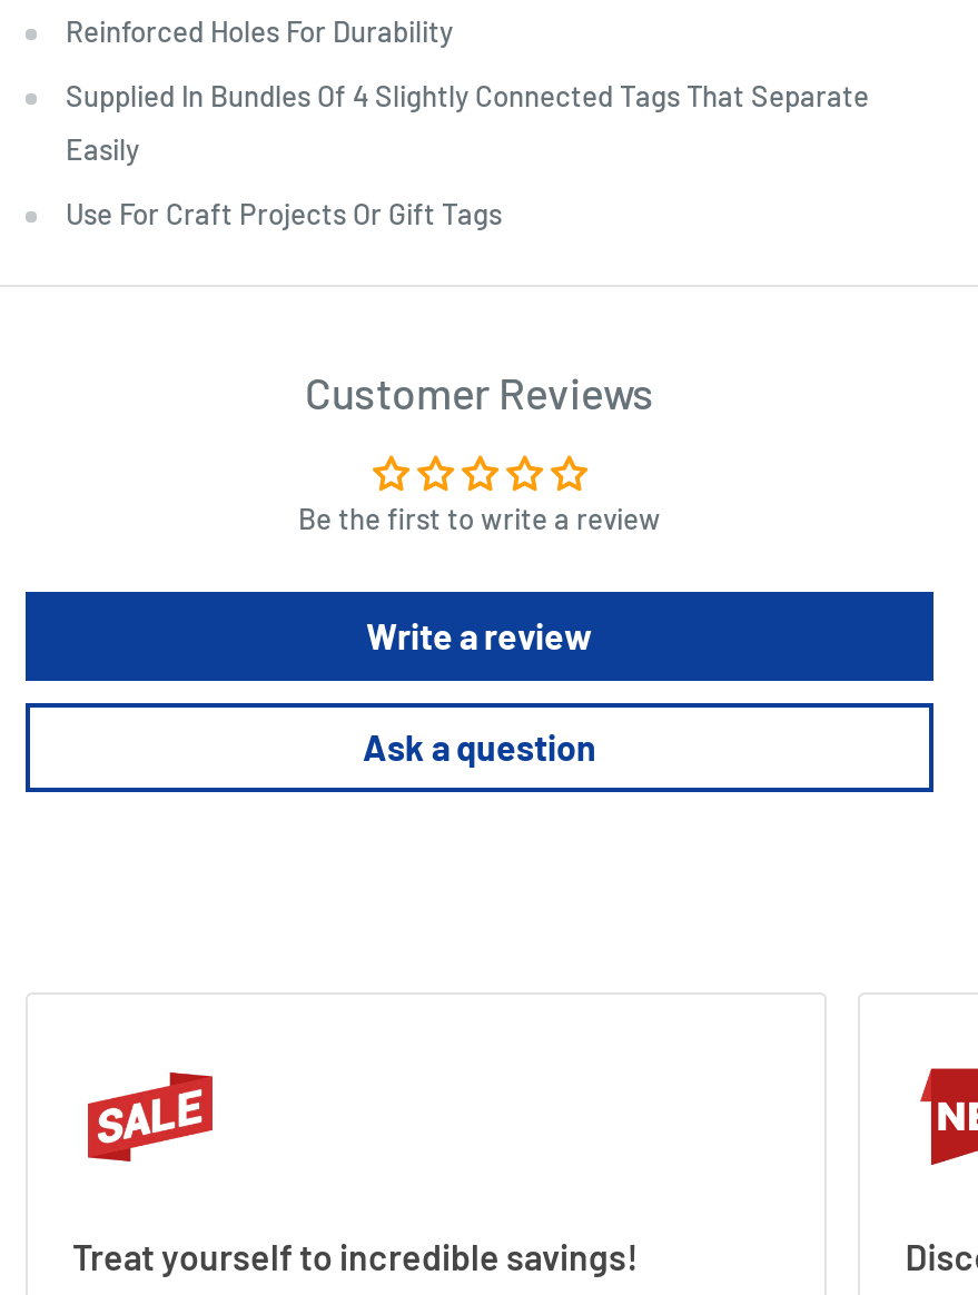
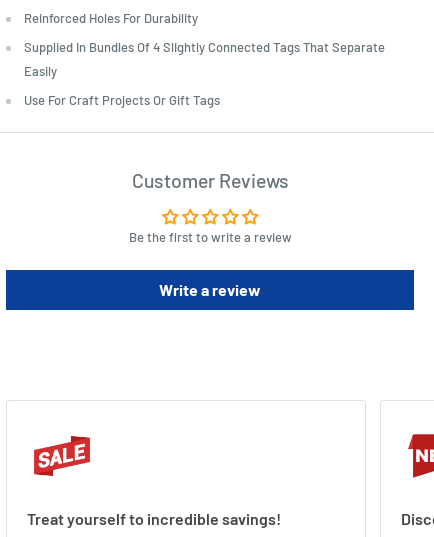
- Ask a question
